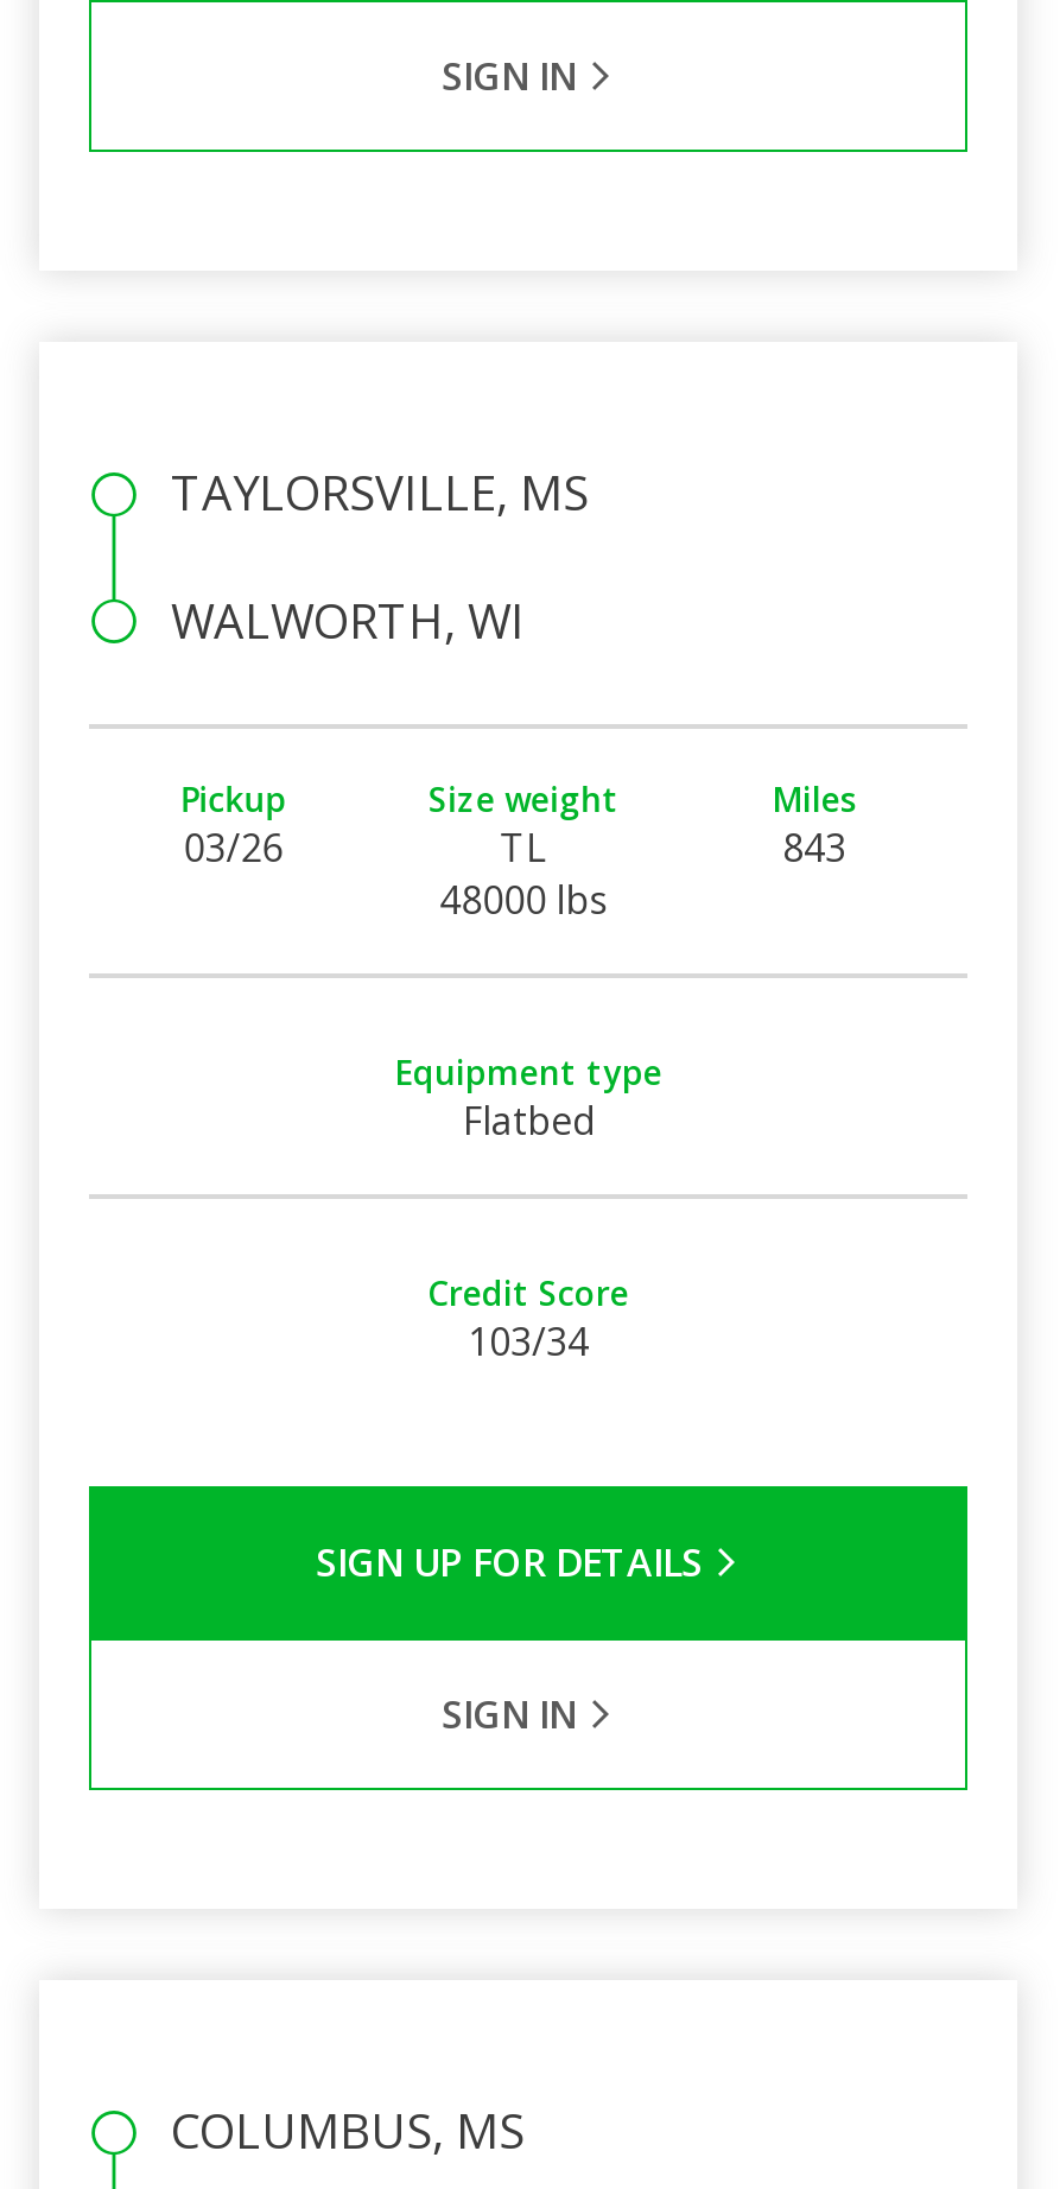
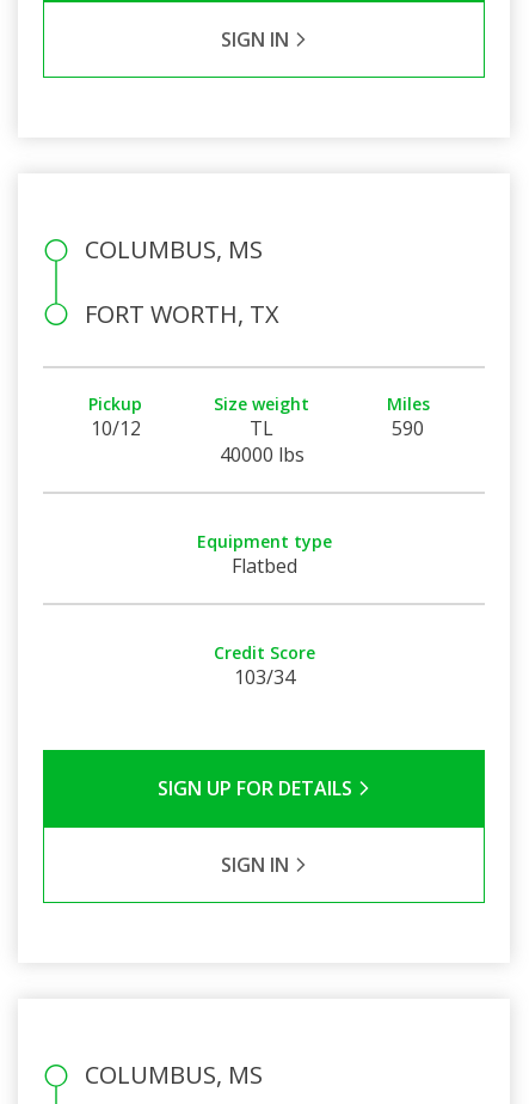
- TAYLORSVILLE, MS
+ COLUMBUS, MS

- WALWORTH, WI
+ FORT WORTH, TX

- 03/26
+ 10/12

- 843
+ 590

- 48000 lbs
+ 40000 lbs
